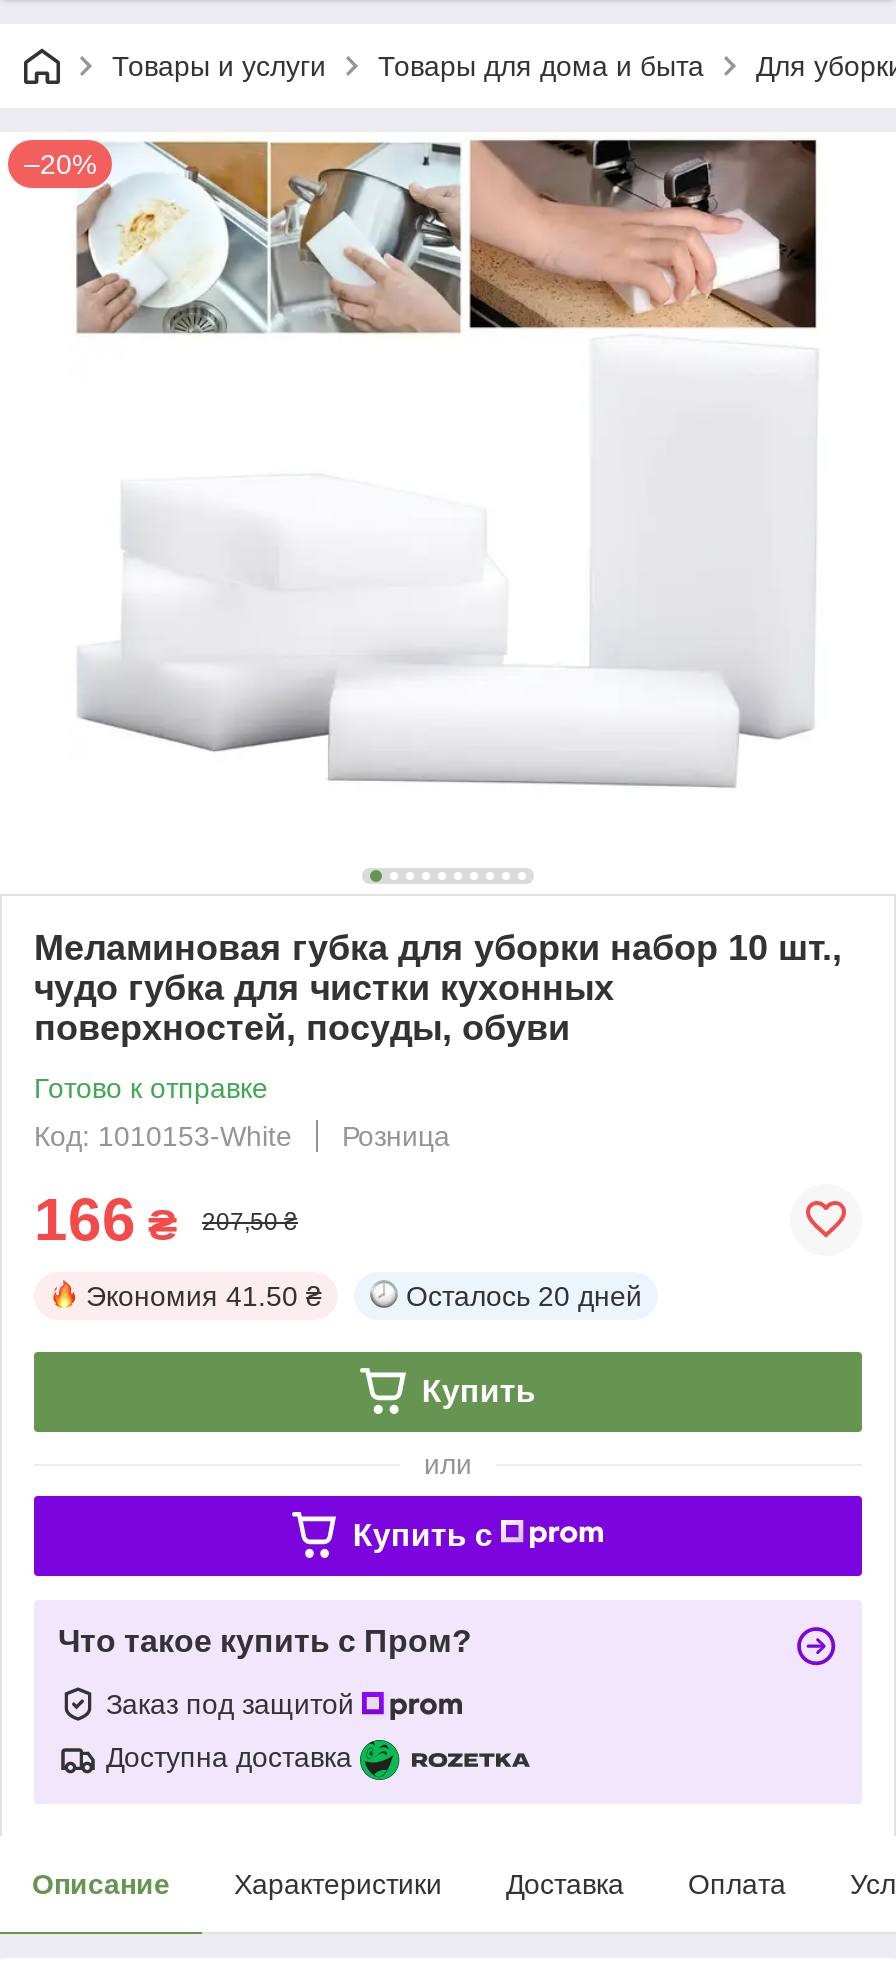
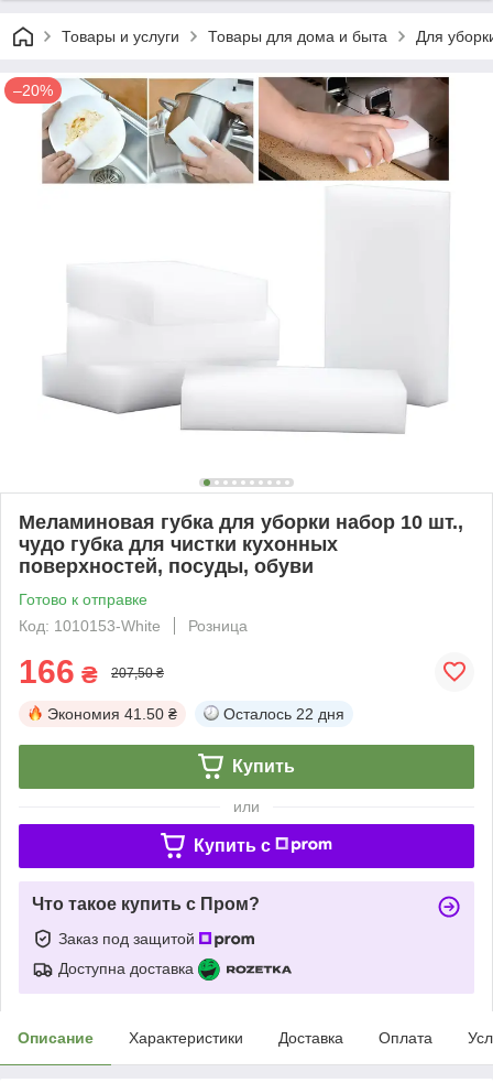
- Осталось 20 дней
+ Осталось 22 дня
